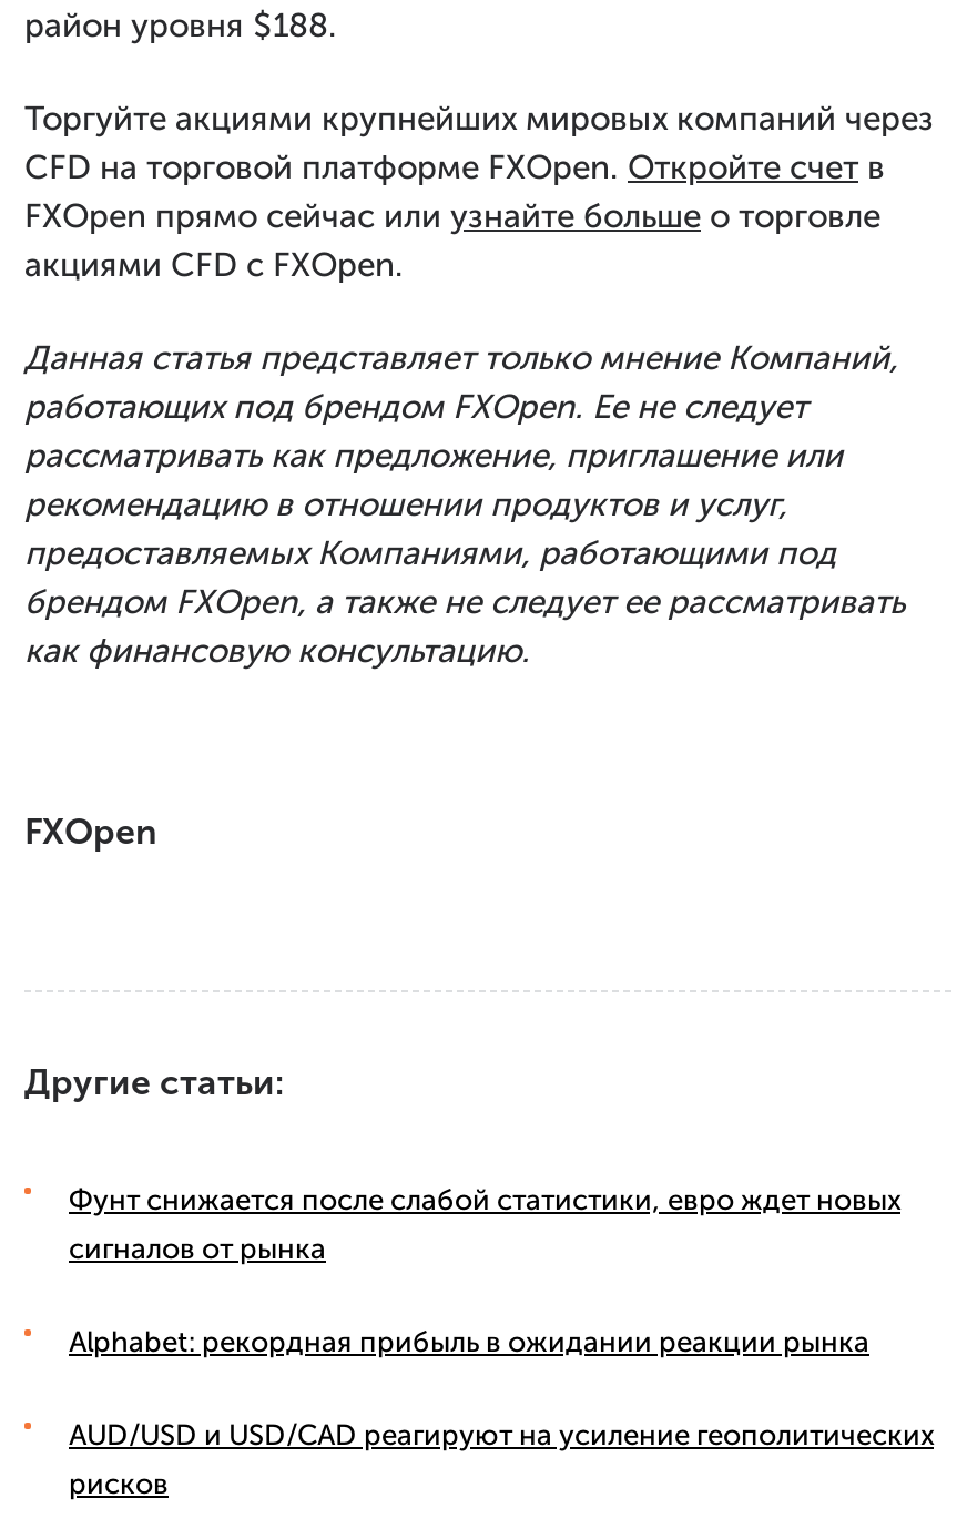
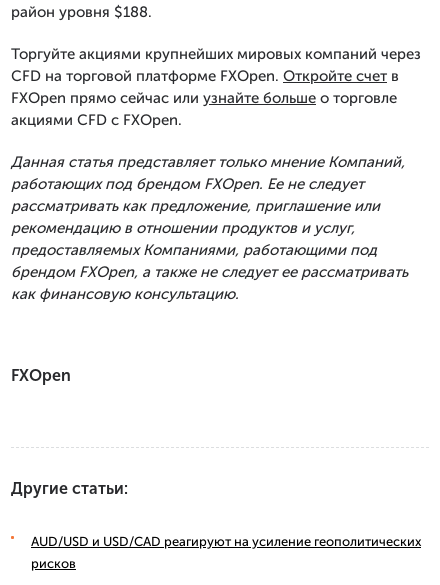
- Фунт снижается после слабой статистики, евро ждет новых
- сигналов от рынка
- Alphabet: рекордная прибыль в ожидании реакции рынка
